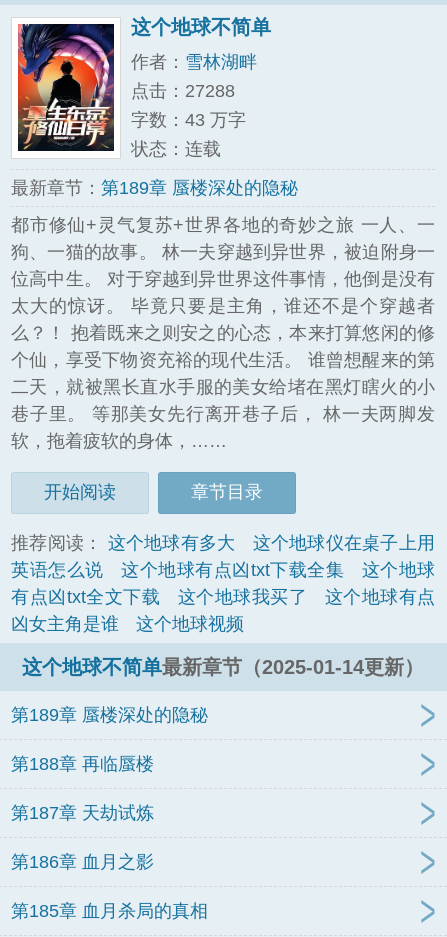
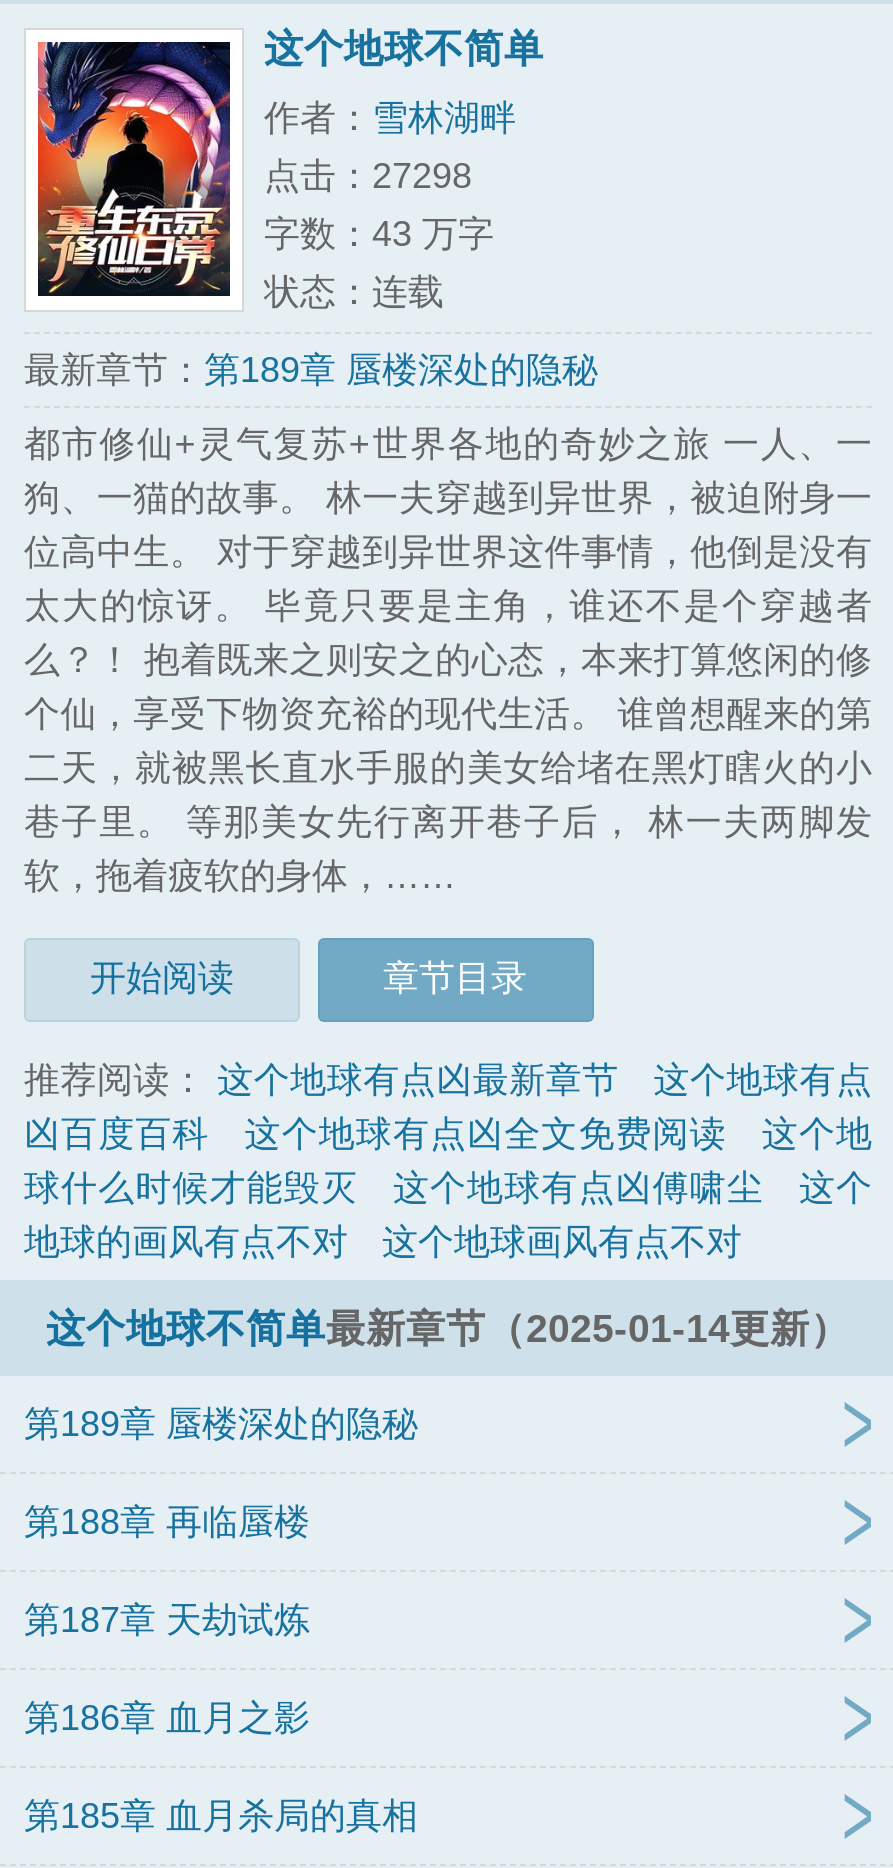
- 点击：27288
+ 点击：27298

- 推荐阅读：这个地球有多大
- 这个地球仪在桌子上用
- 英语怎么说
- 这个地球有点凶txt下载全集
- 这个地球
- 有点凶txt全文下载
- 这个地球我买了
+ 推荐阅读：这个地球有点凶最新章节

moved up: 这个地球有点

- 凶女主角是谁
- 这个地球视频
+ 凶百度百科
+ 这个地球有点凶全文免费阅读
+ 这个地
+ 球什么时候才能毁灭
+ 这个地球有点凶傅啸尘
+ 这个
+ 地球的画风有点不对
+ 这个地球画风有点不对
